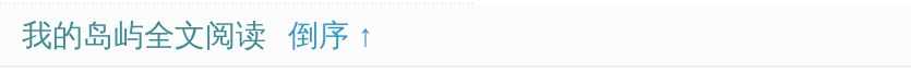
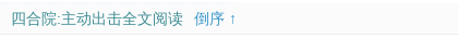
- 我的岛屿全文阅读
+ 四合院:主动出击全文阅读
